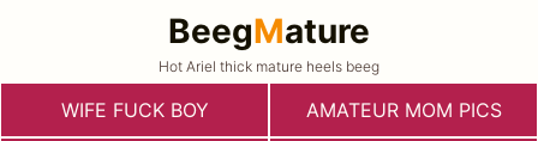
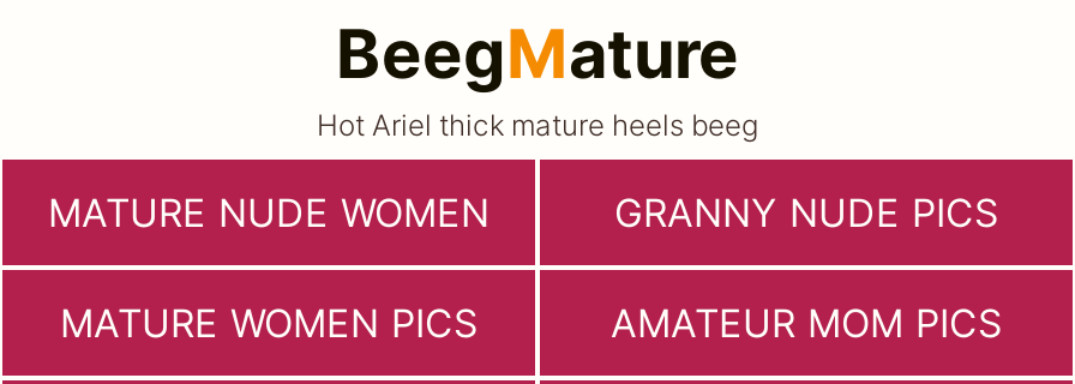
- WIFE FUCK BOY
+ MATURE NUDE WOMEN
+ GRANNY NUDE PICS
+ MATURE WOMEN PICS
